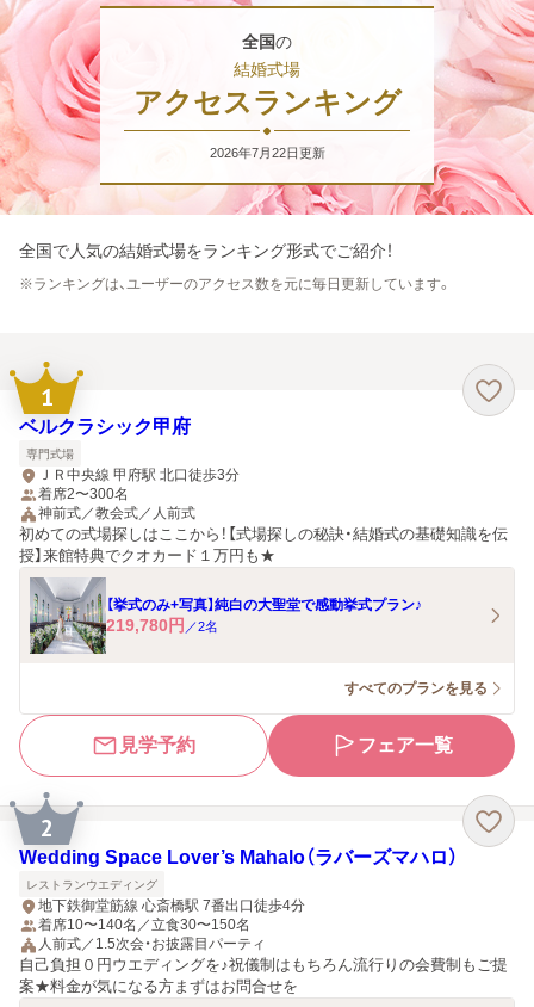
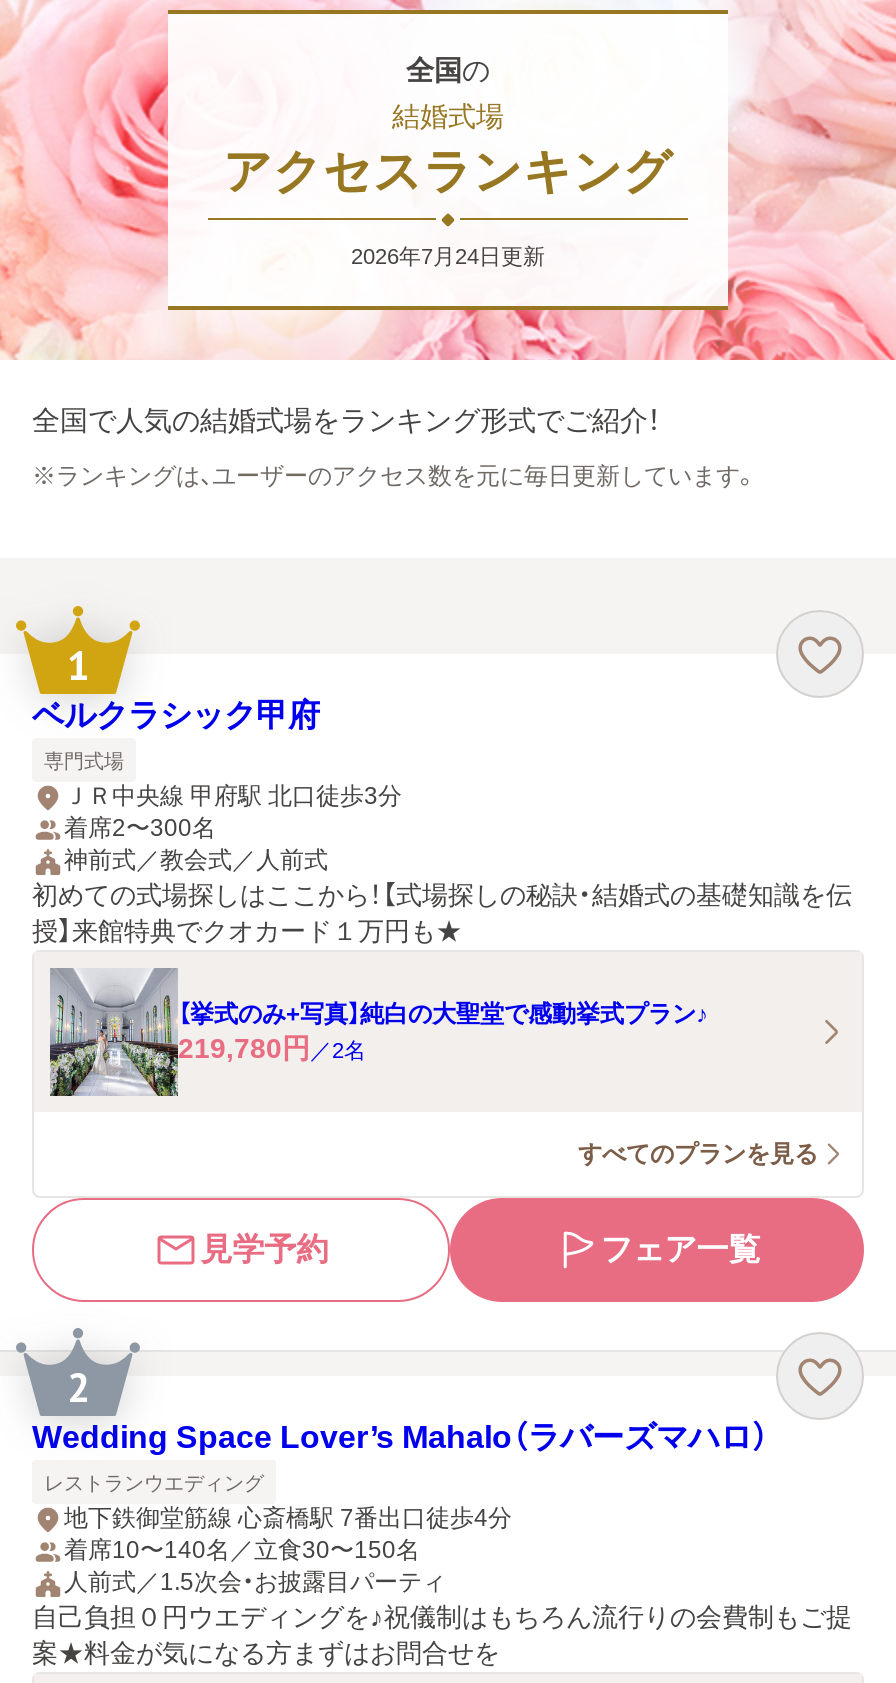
- 2026年7月22日更新
+ 2026年7月24日更新
